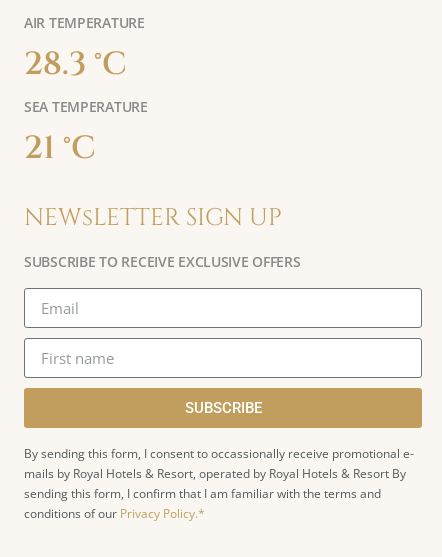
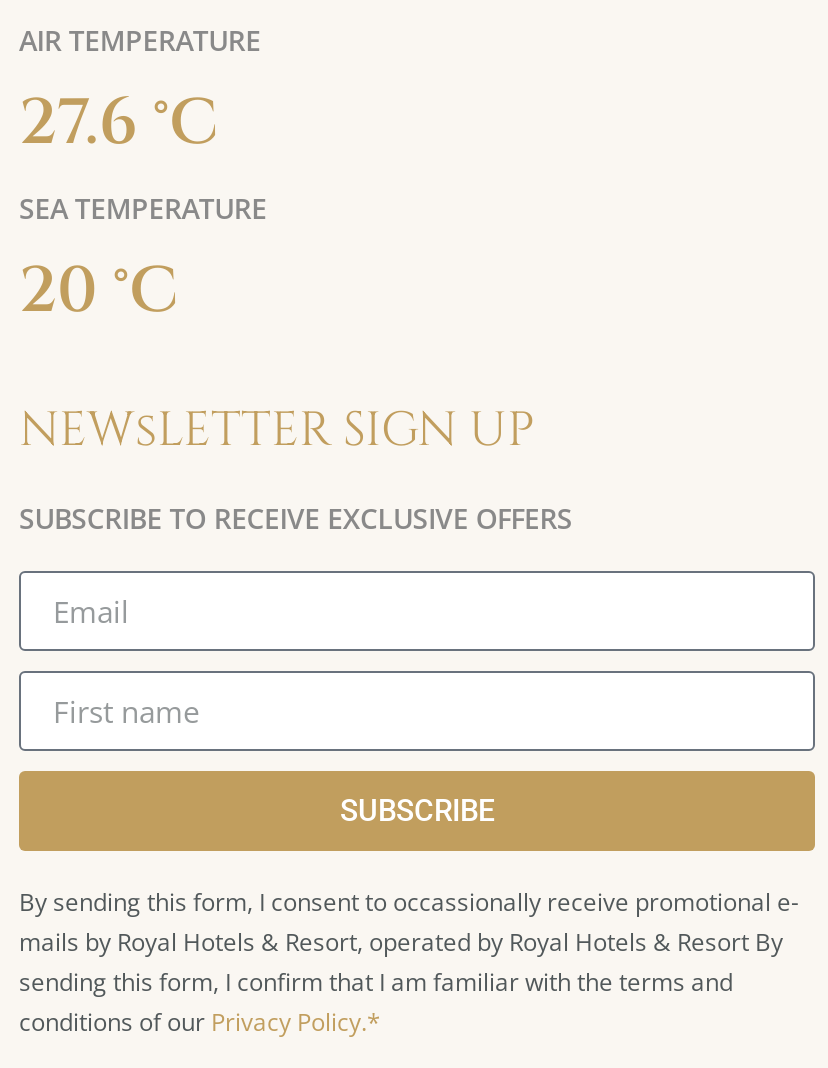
- 28.3 °C
+ 27.6 °C

- 21 °C
+ 20 °C
